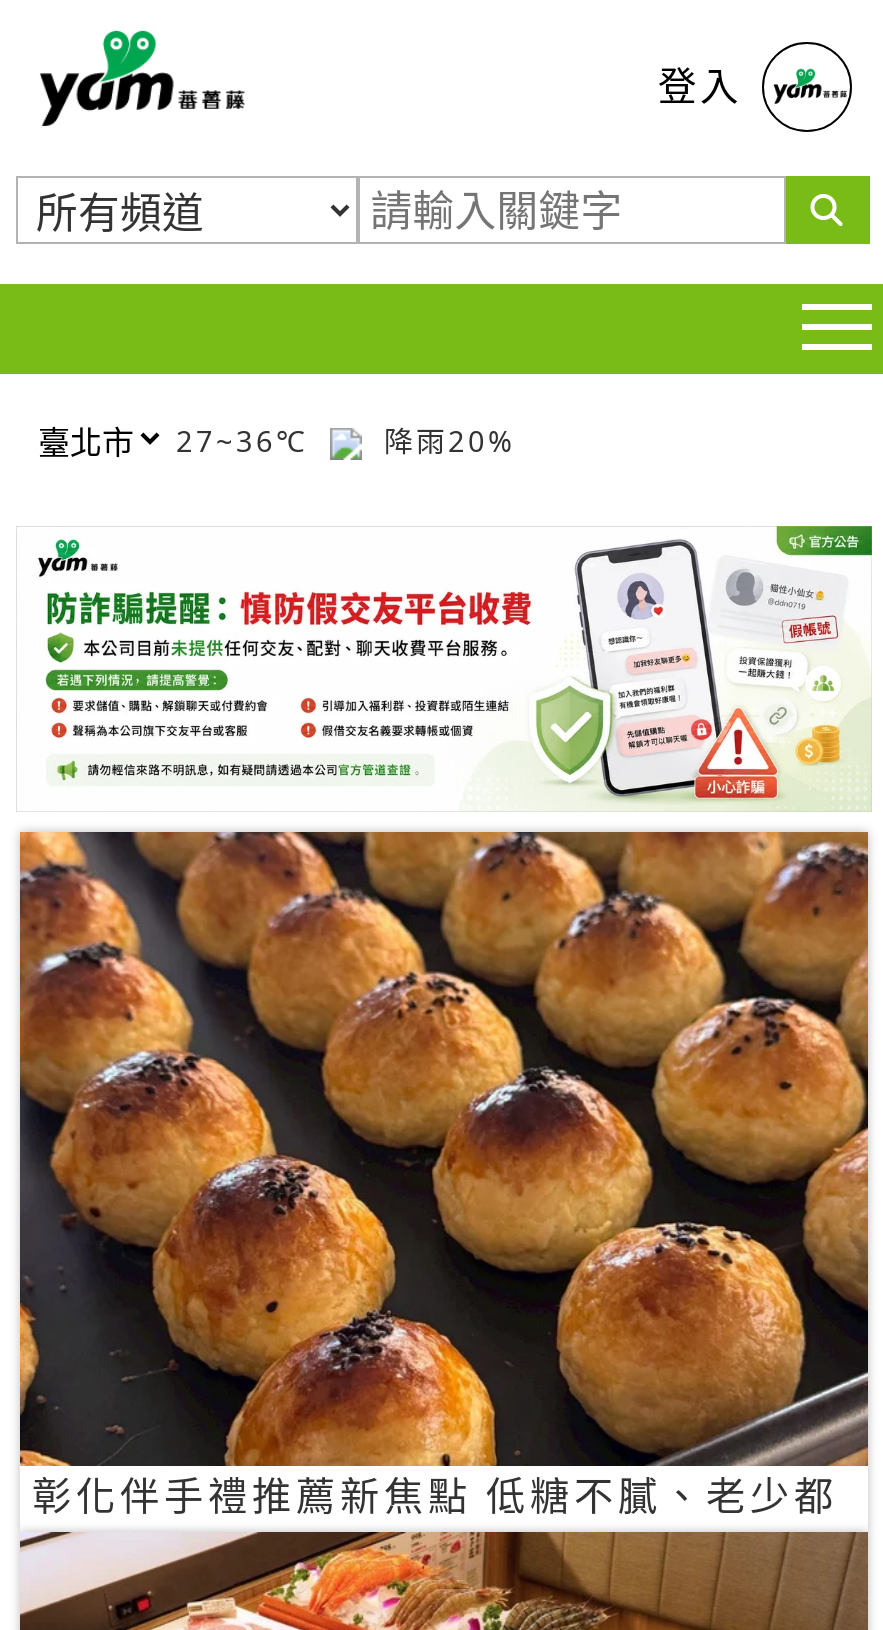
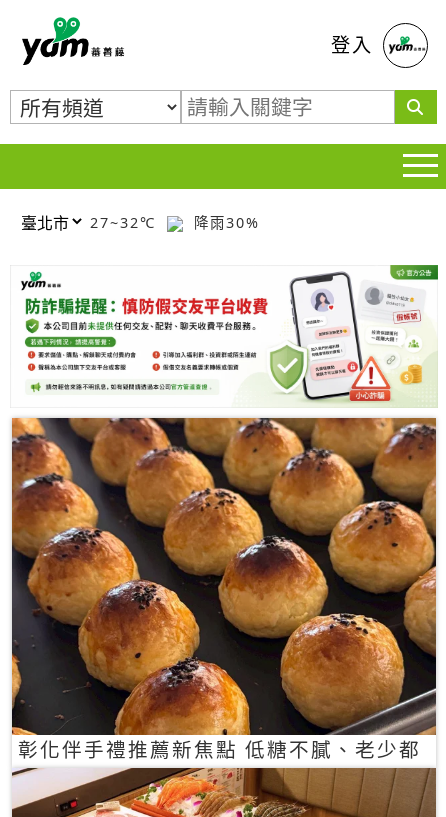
- 27~36℃
+ 27~32℃

- 降雨20%
+ 降雨30%
